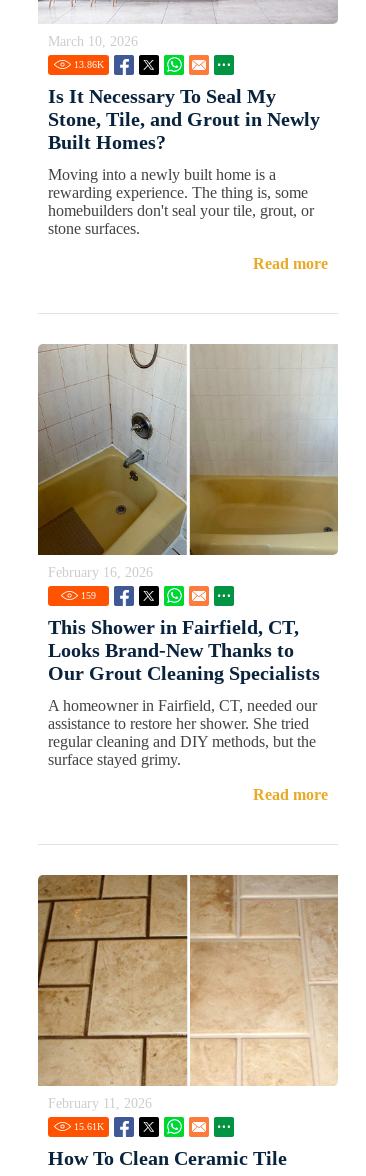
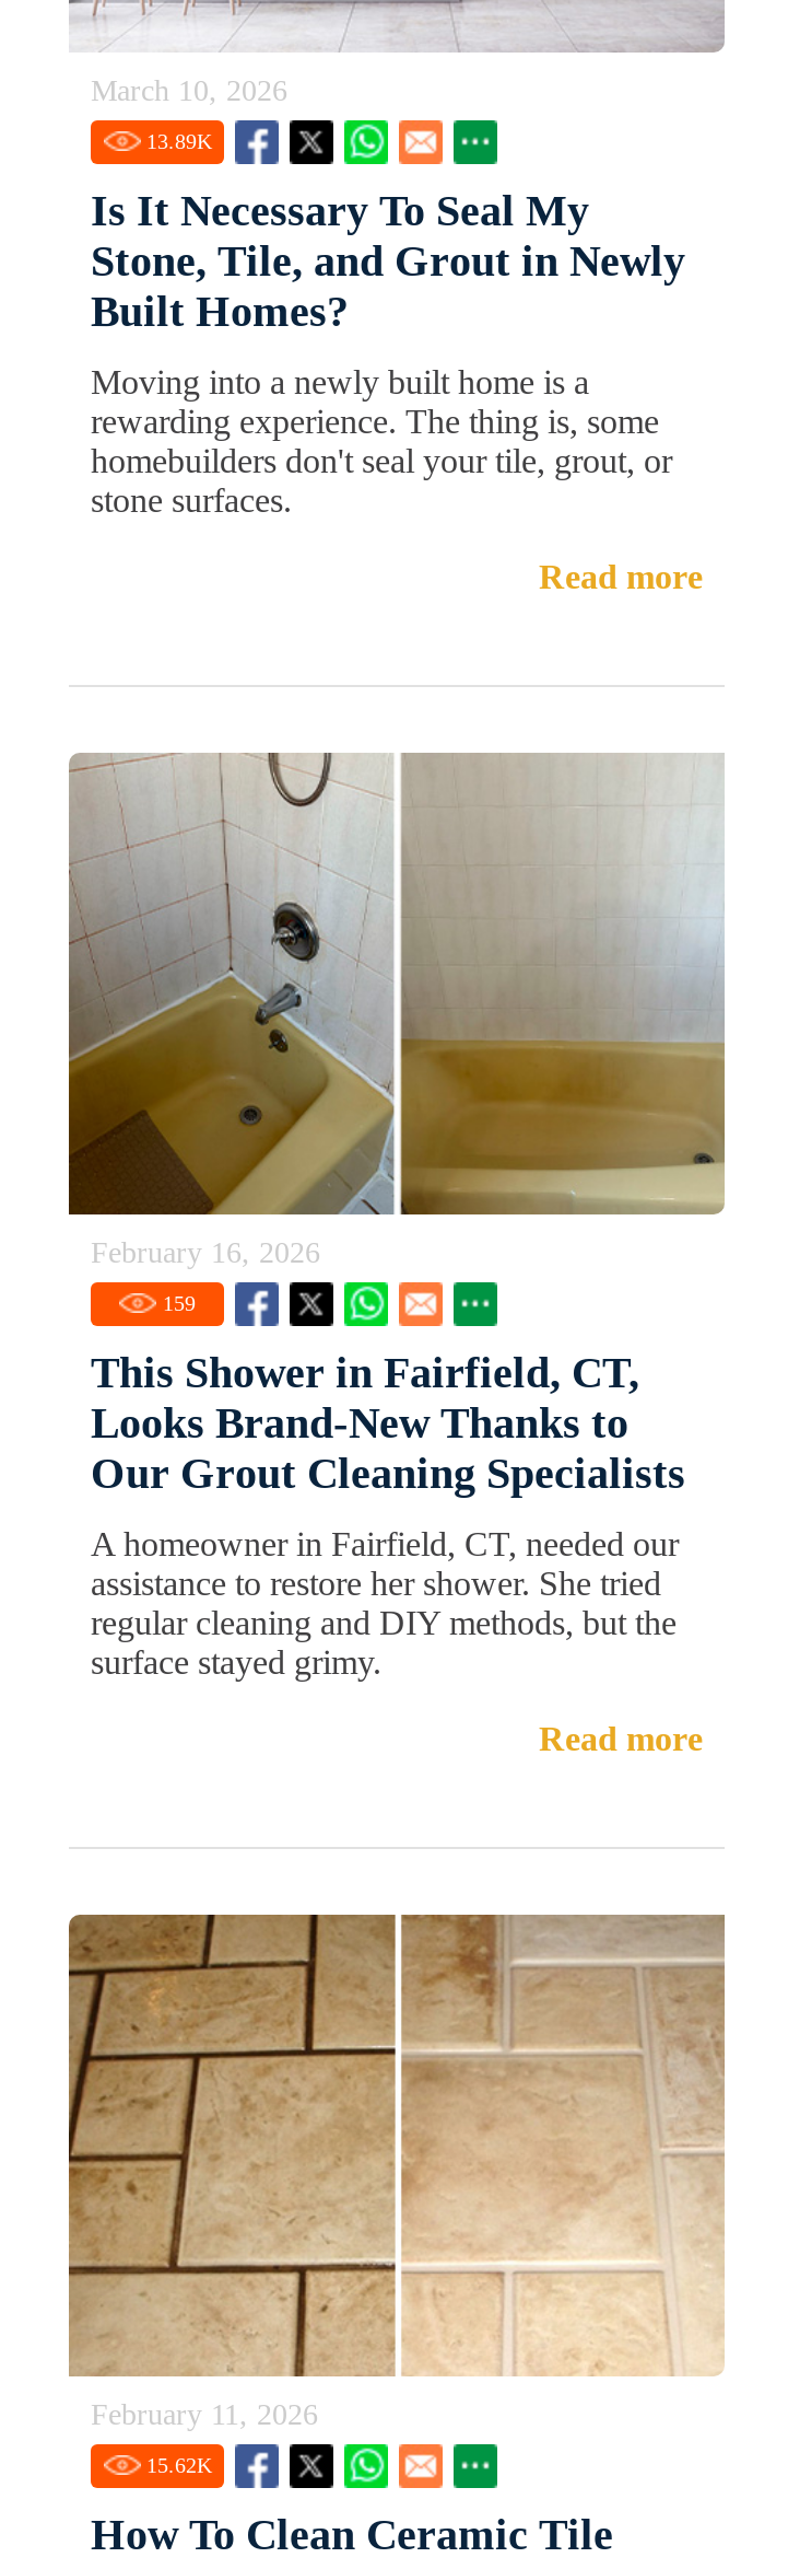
- 13.86K
+ 13.89K

- 15.61K
+ 15.62K
